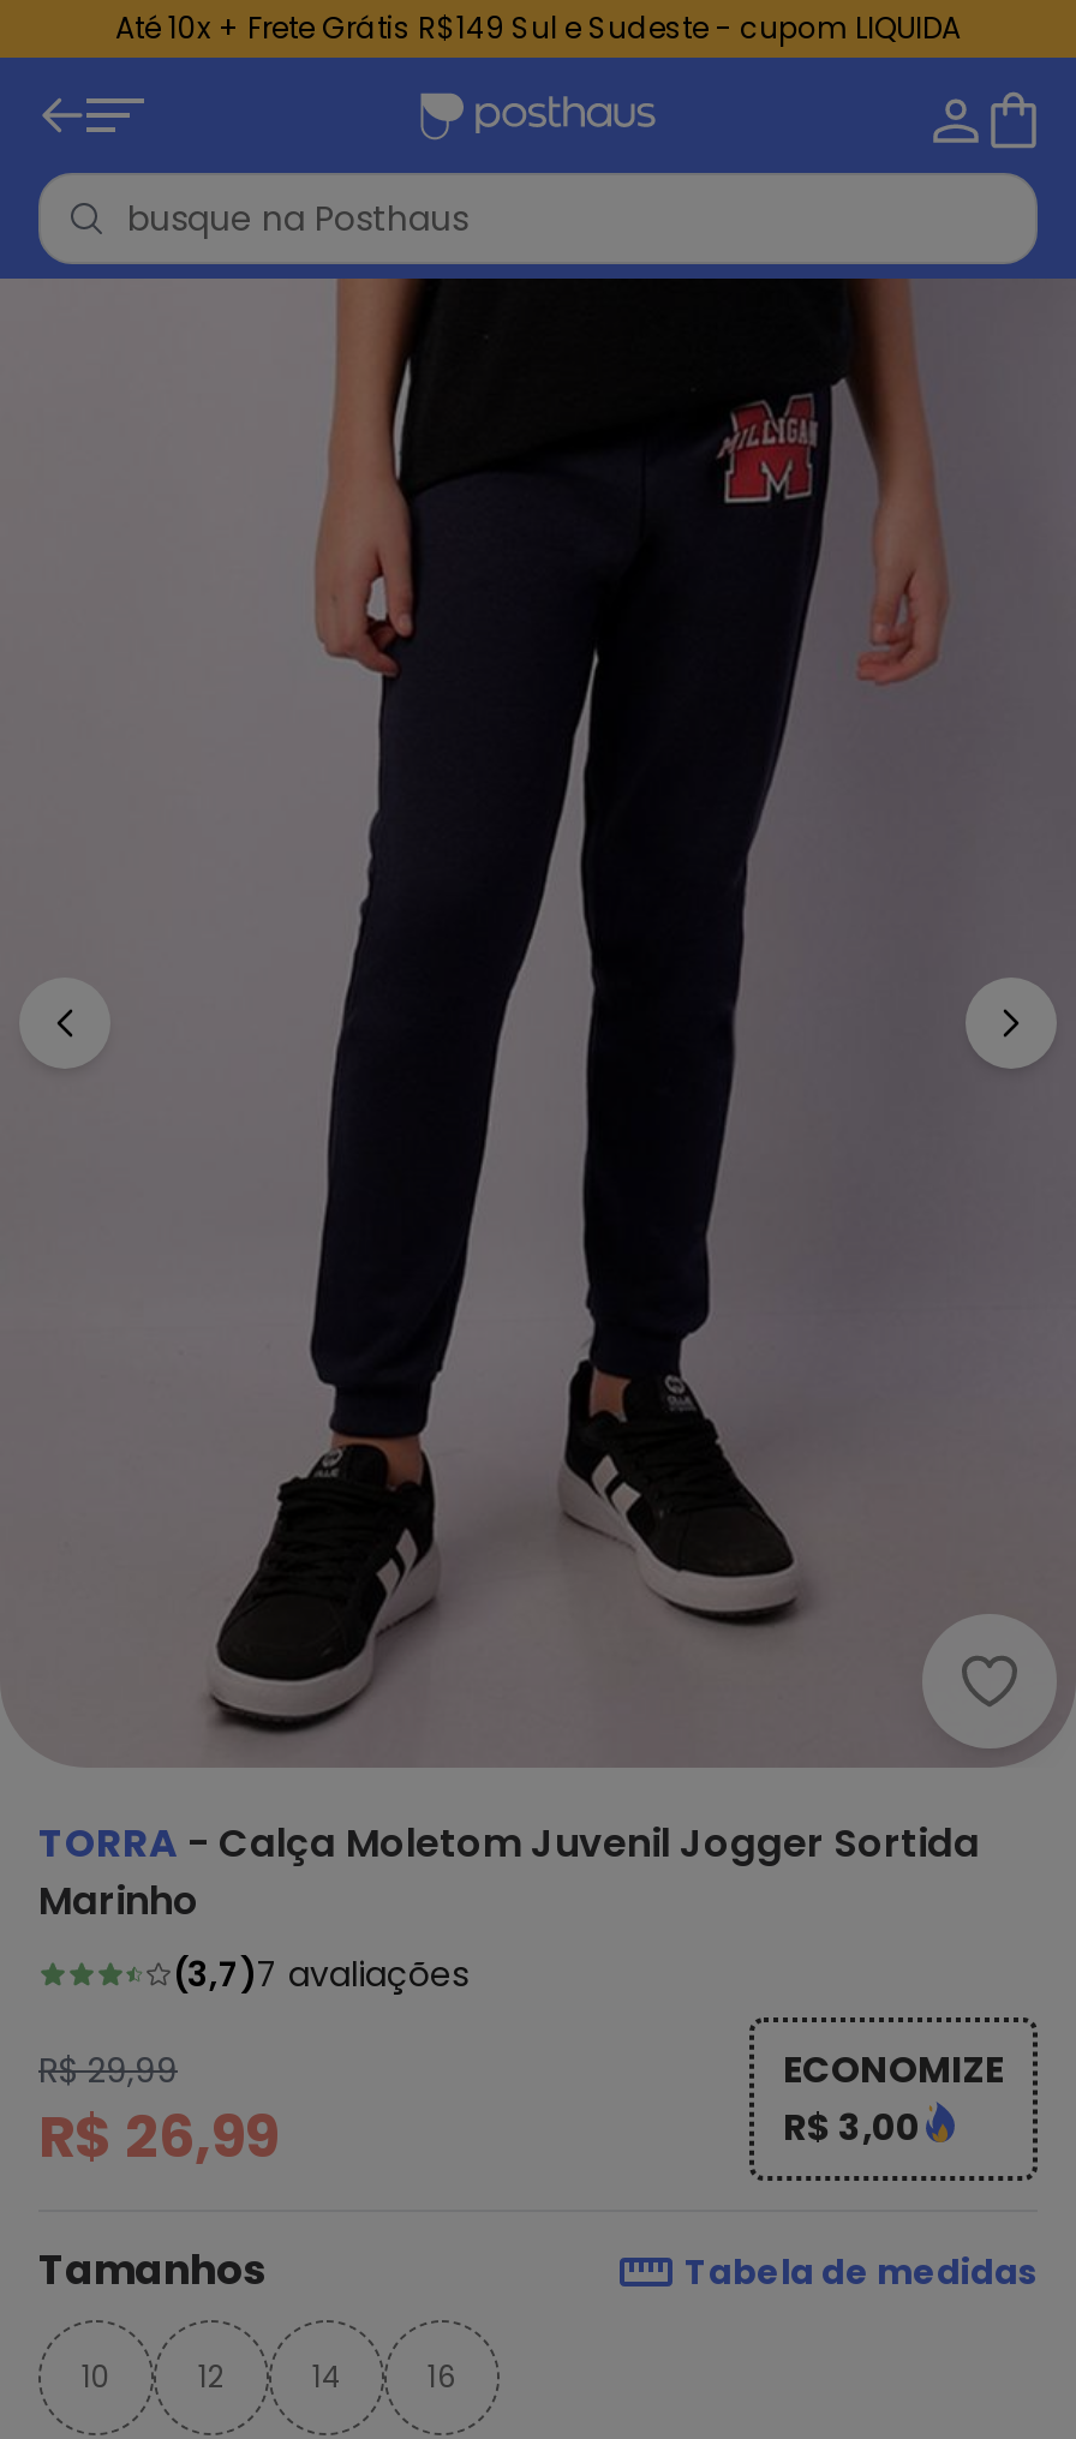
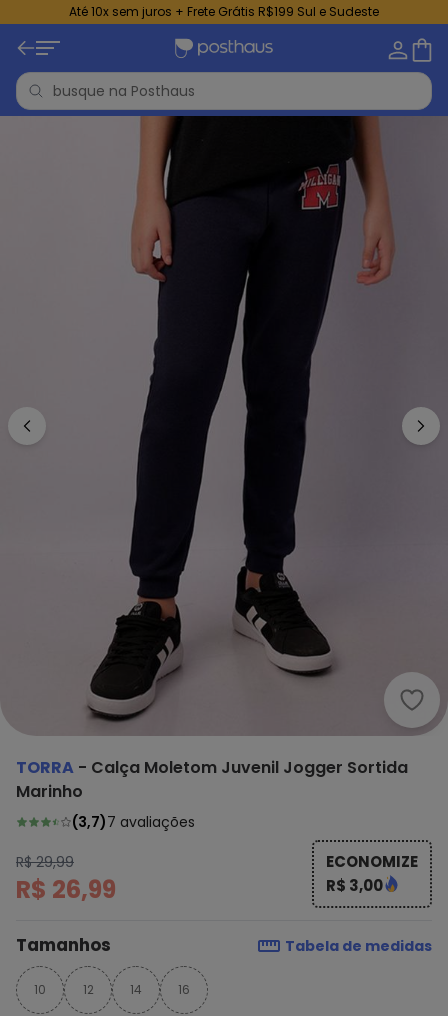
- Até 10x + Frete Grátis R$149 Sul e Sudeste - cupom LIQUIDA
+ Até 10x sem juros + Frete Grátis R$199 Sul e Sudeste
